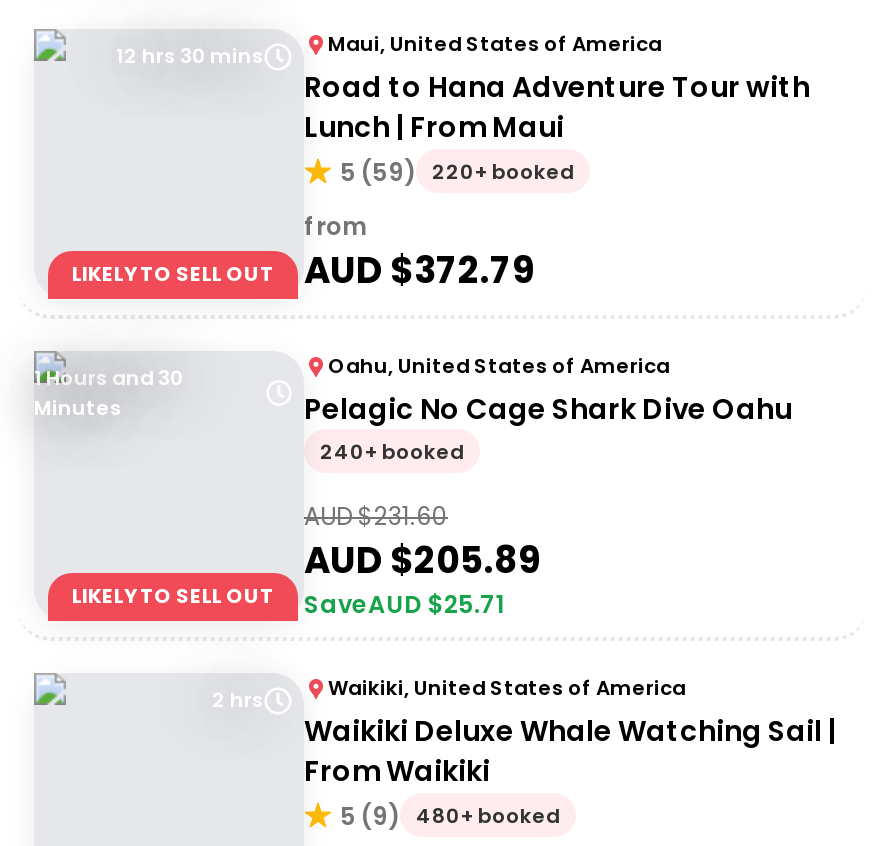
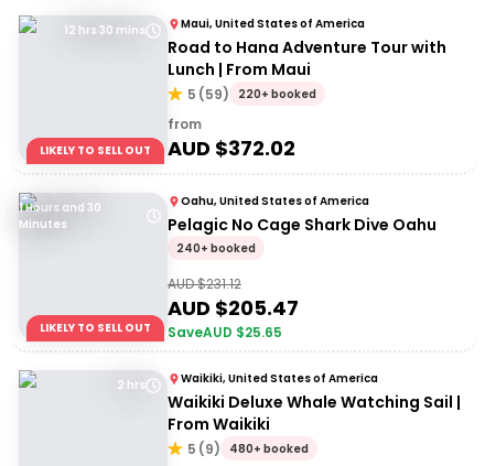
- LIKELY TO SELL OUT AUD $372.79
+ LIKELY TO SELL OUT AUD $372.02

- AUD $231.60
+ AUD $231.12

- AUD $205.89
+ AUD $205.47

- LIKELY TO SELL OUT SaveAUD $25.71
+ LIKELY TO SELL OUT SaveAUD $25.65
